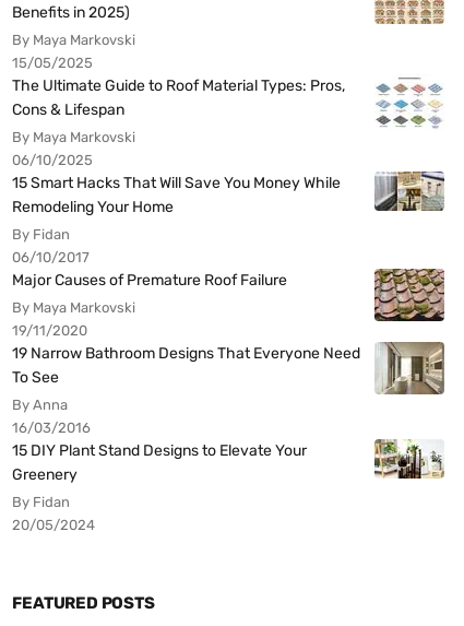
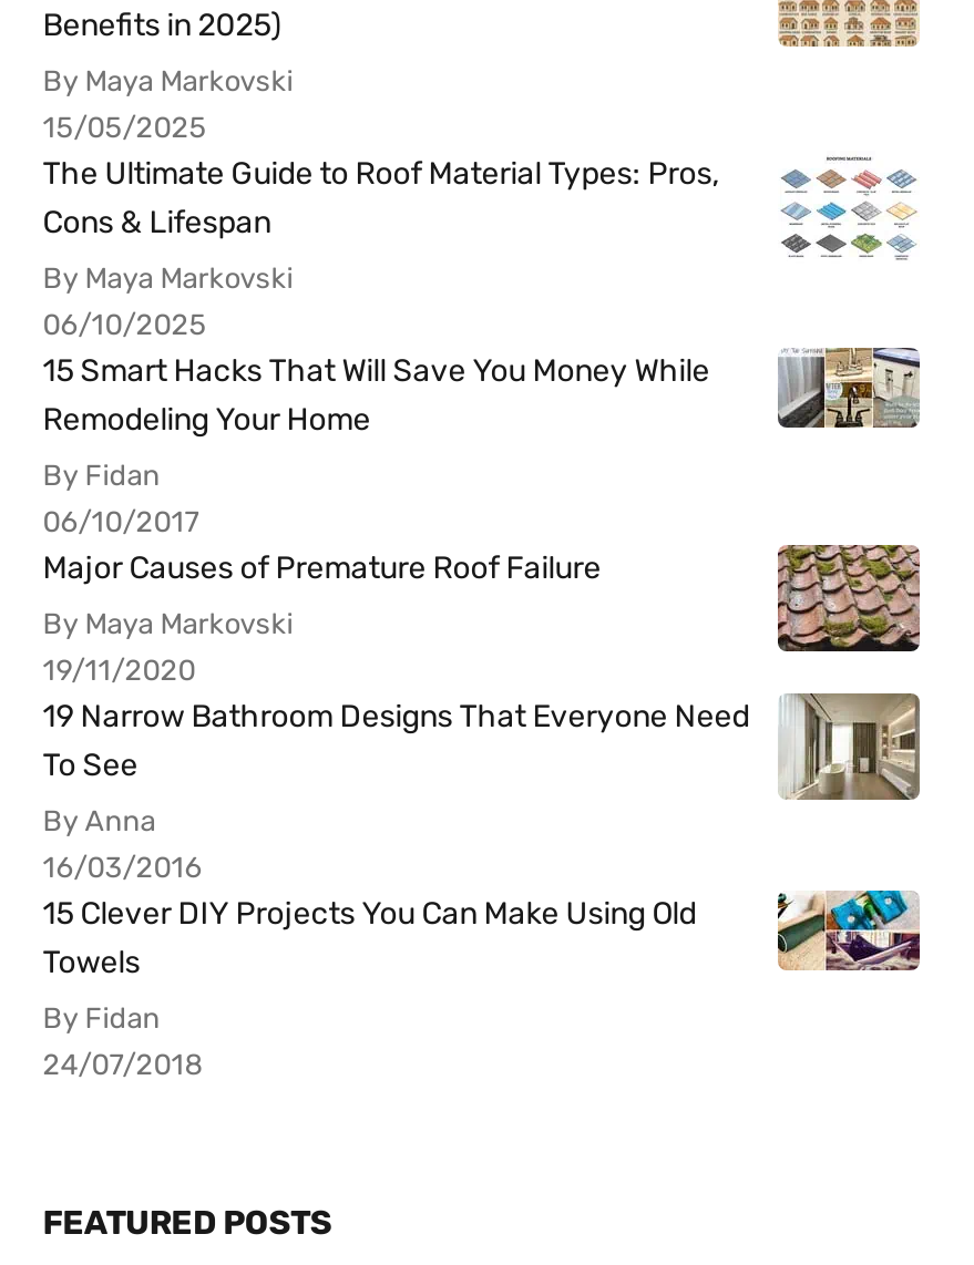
- 15 DIY Plant Stand Designs to Elevate Your
- Greenery
+ 15 Clever DIY Projects You Can Make Using Old
+ Towels

- [image]
+ [image]

- 20/05/2024
+ 24/07/2018
